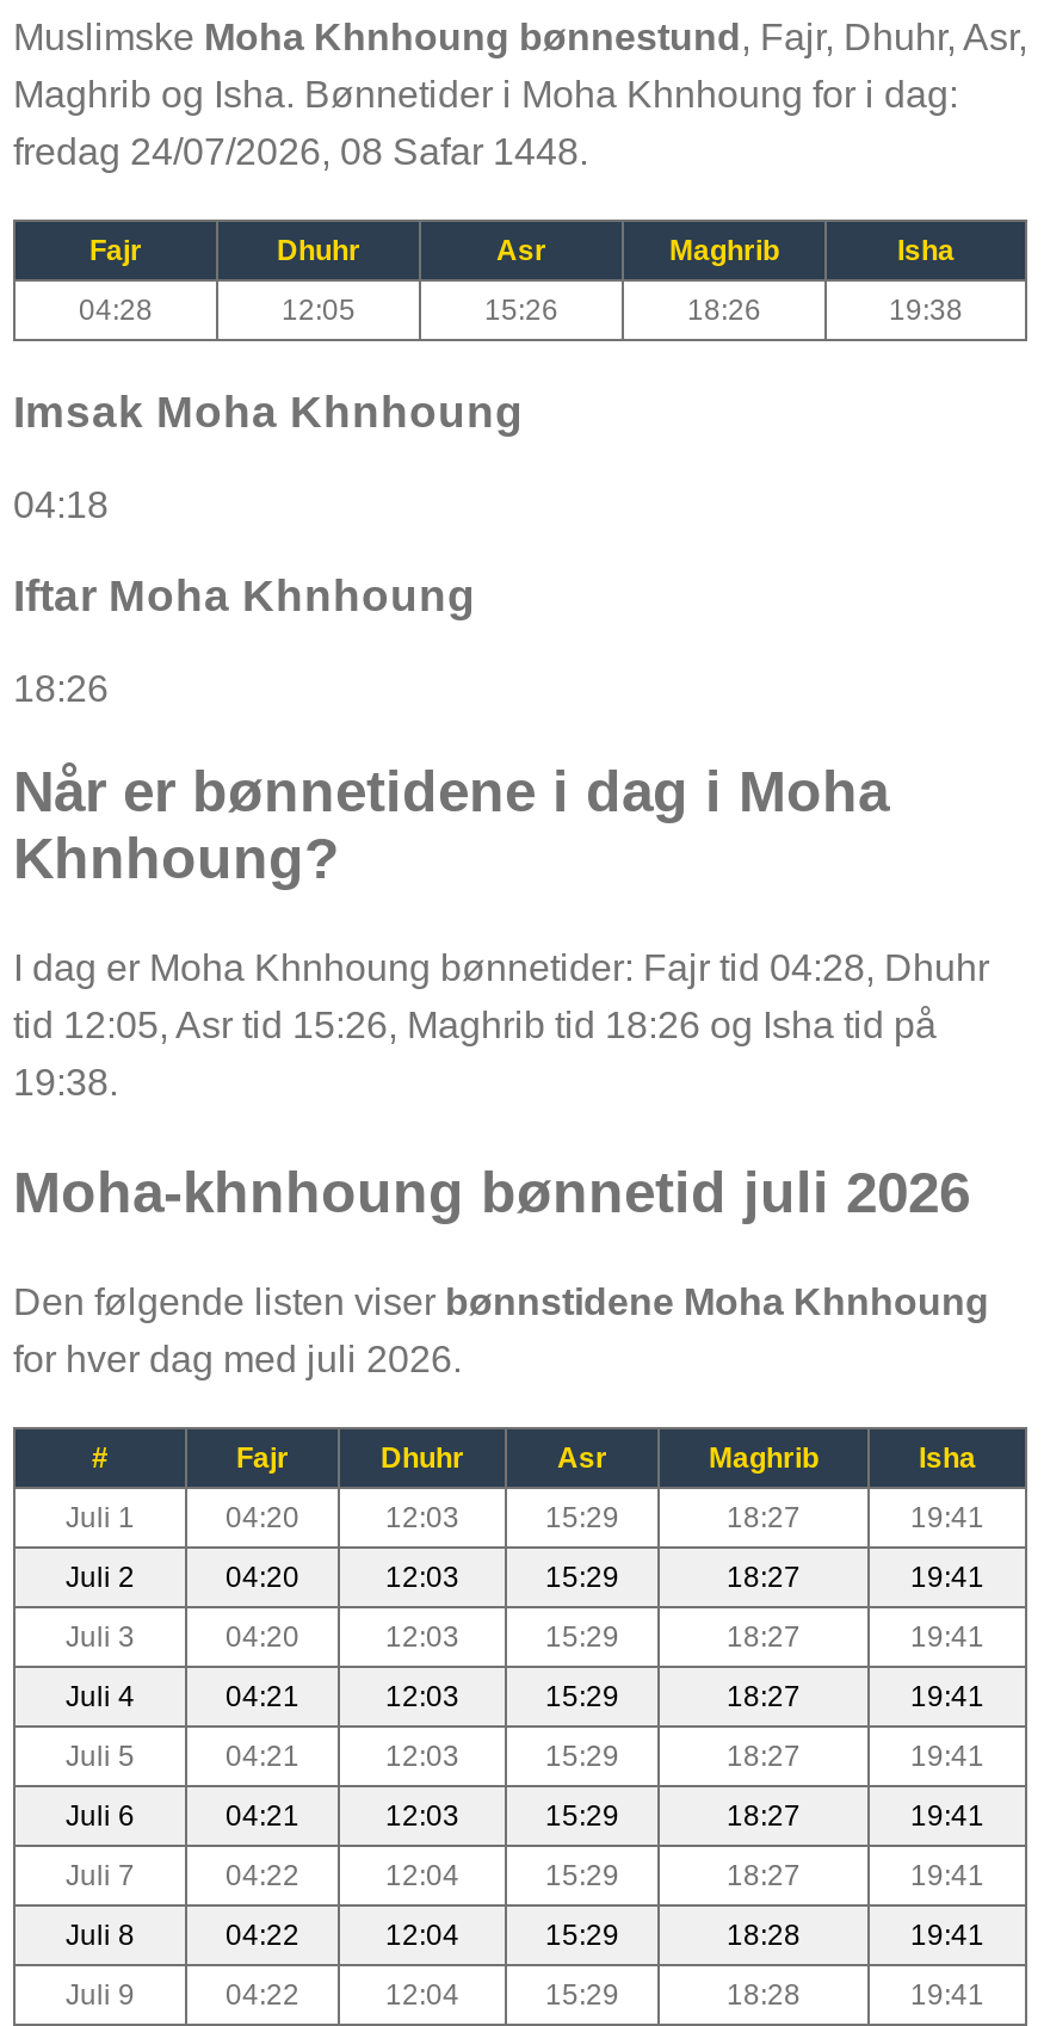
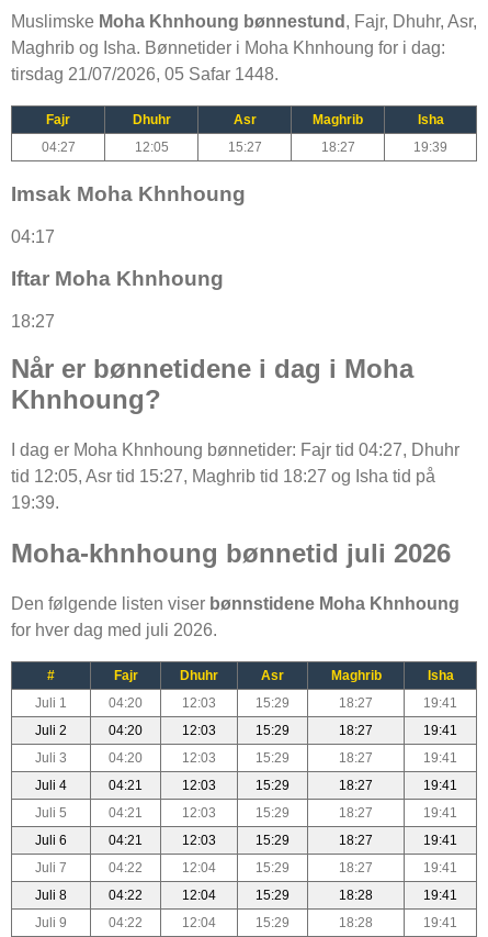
- fredag 24/07/2026, 08 Safar 1448.
+ tirsdag 21/07/2026, 05 Safar 1448.

- 04:28
+ 04:27

- 15:26
+ 15:27

- 18:26
+ 18:27

- 19:38
+ 19:39

- 04:18
+ 04:17

- 18:26
+ 18:27

- I dag er Moha Khnhoung bønnetider: Fajr tid 04:28, Dhuhr
+ I dag er Moha Khnhoung bønnetider: Fajr tid 04:27, Dhuhr

- tid 12:05, Asr tid 15:26, Maghrib tid 18:26 og Isha tid på
+ tid 12:05, Asr tid 15:27, Maghrib tid 18:27 og Isha tid på

- 19:38.
+ 19:39.
